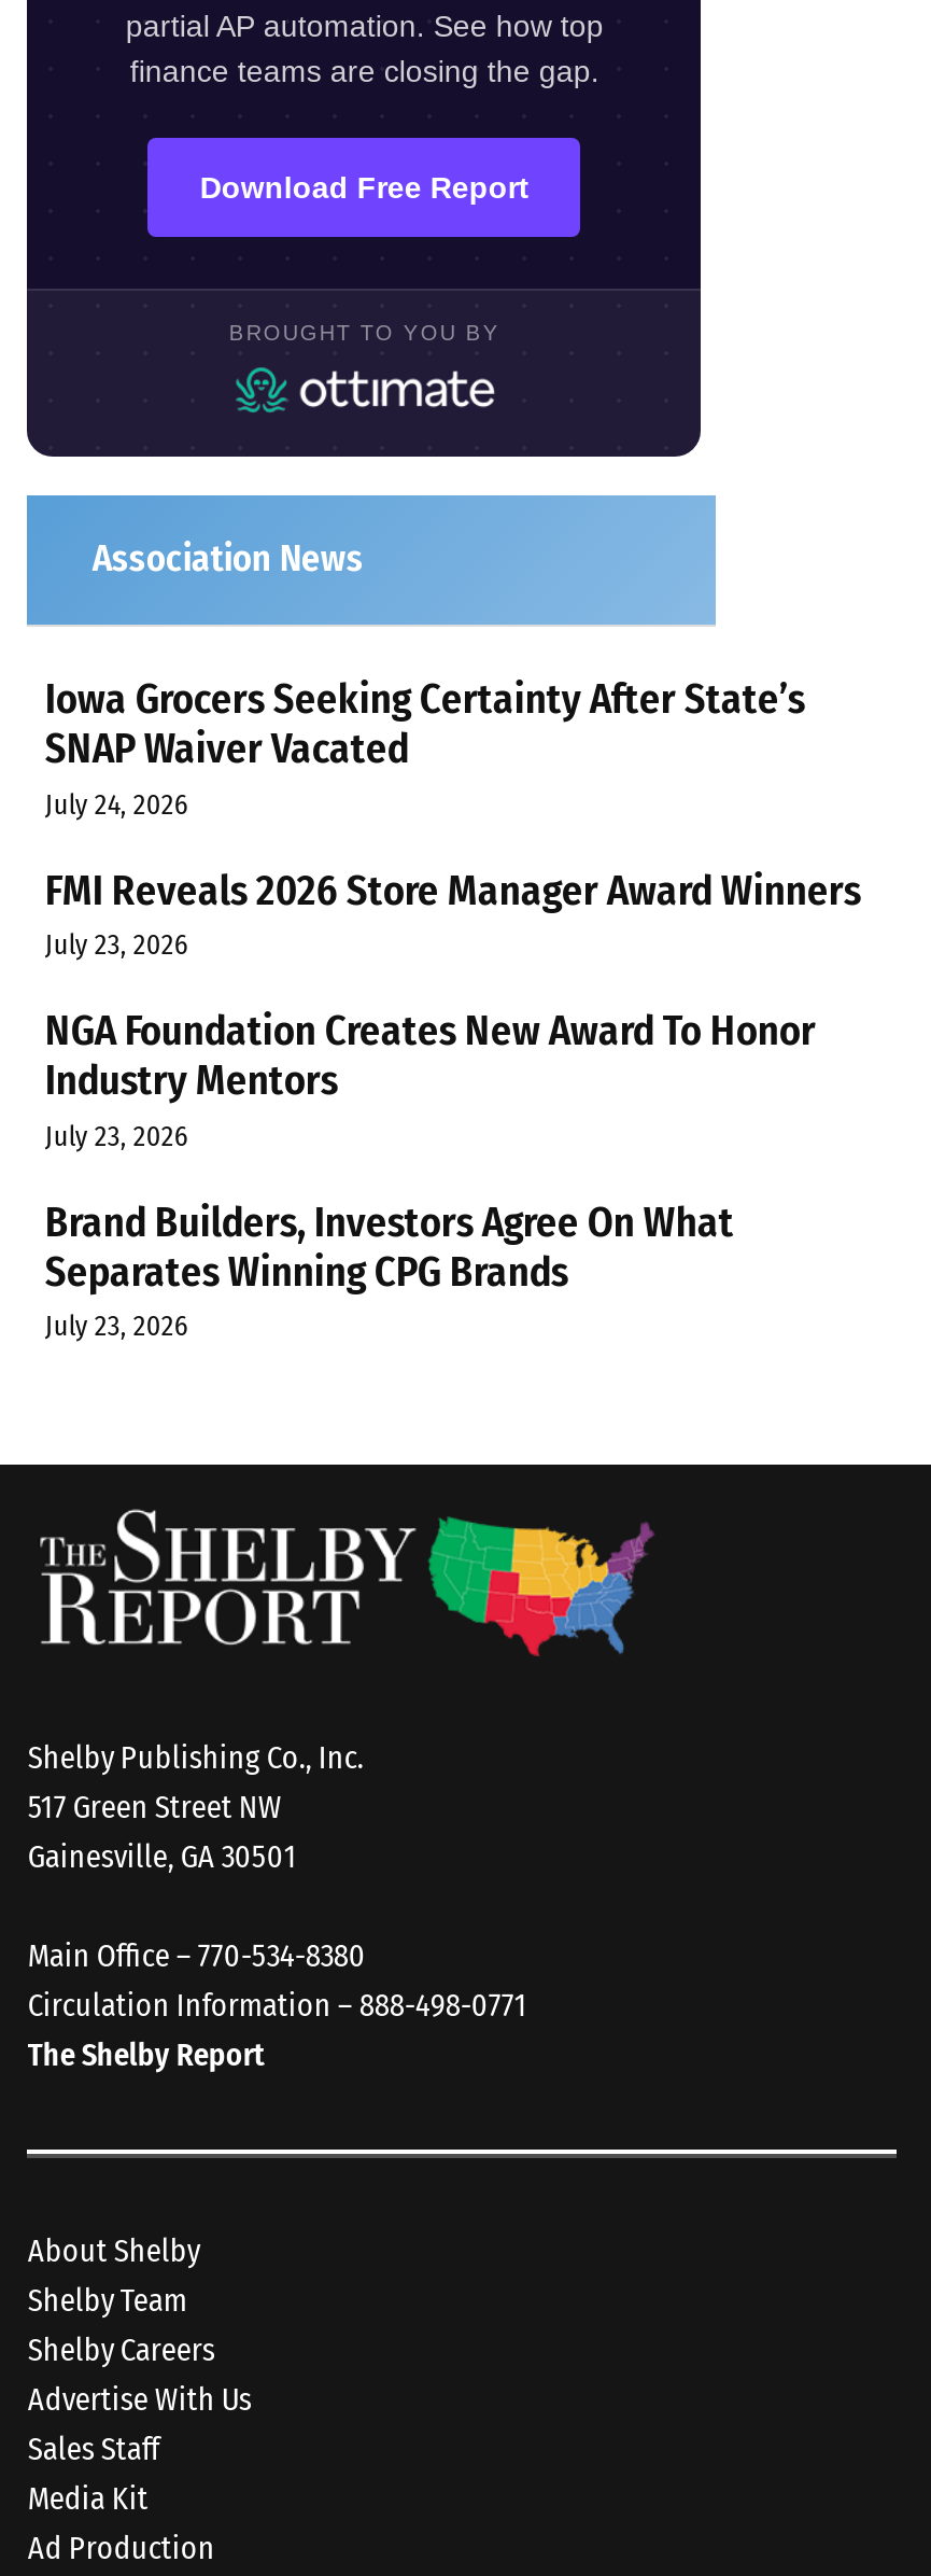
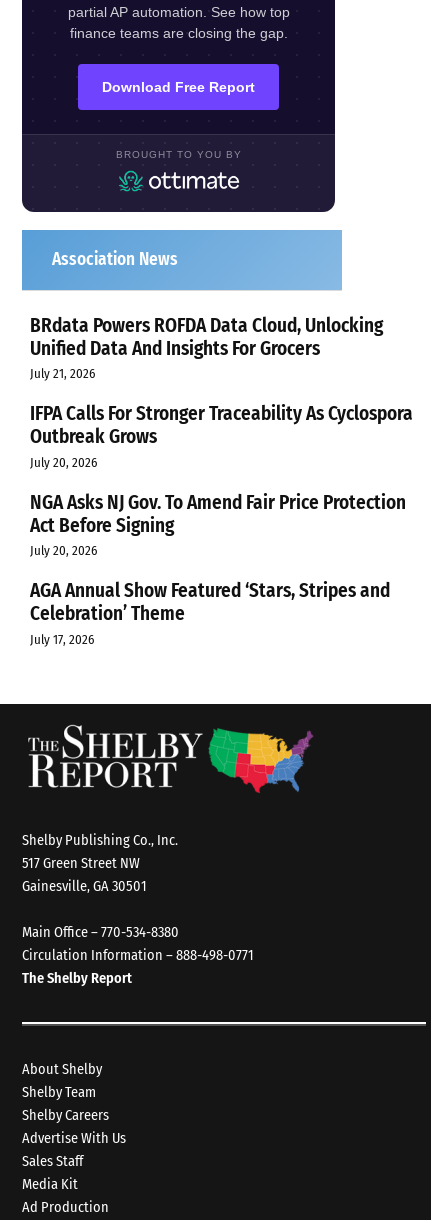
- Iowa Grocers Seeking Certainty After State’s
- SNAP Waiver Vacated
- July 24, 2026
+ BRdata Powers ROFDA Data Cloud, Unlocking
+ Unified Data And Insights For Grocers
+ July 21, 2026

- FMI Reveals 2026 Store Manager Award Winners
- July 23, 2026
+ IFPA Calls For Stronger Traceability As Cyclospora
+ Outbreak Grows
+ July 20, 2026

- NGA Foundation Creates New Award To Honor
- Industry Mentors
- July 23, 2026
+ NGA Asks NJ Gov. To Amend Fair Price Protection
+ Act Before Signing
+ July 20, 2026

- Brand Builders, Investors Agree On What
- Separates Winning CPG Brands
- July 23, 2026
+ AGA Annual Show Featured ‘Stars, Stripes and
+ Celebration’ Theme
+ July 17, 2026
